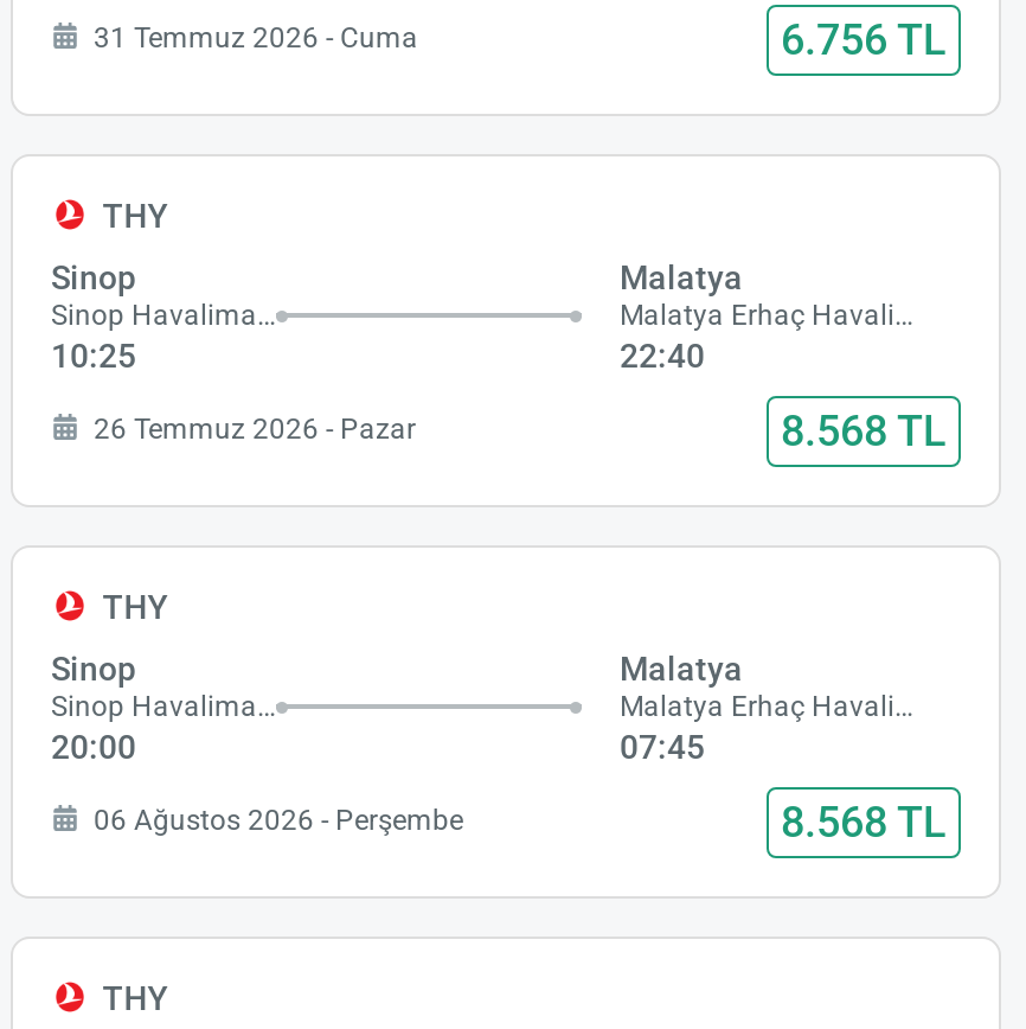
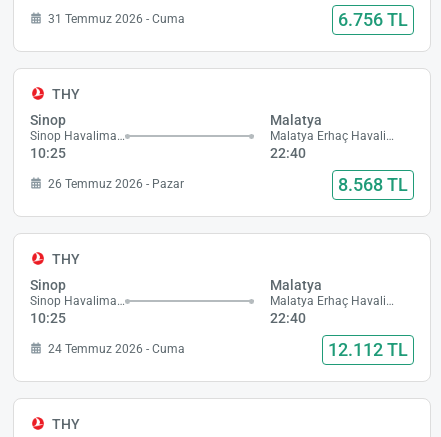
- 20:00
+ 10:25

- 07:45
+ 22:40

- 06 Ağustos 2026 - Perşembe
- 8.568 TL
+ 24 Temmuz 2026 - Cuma
+ 12.112 TL
